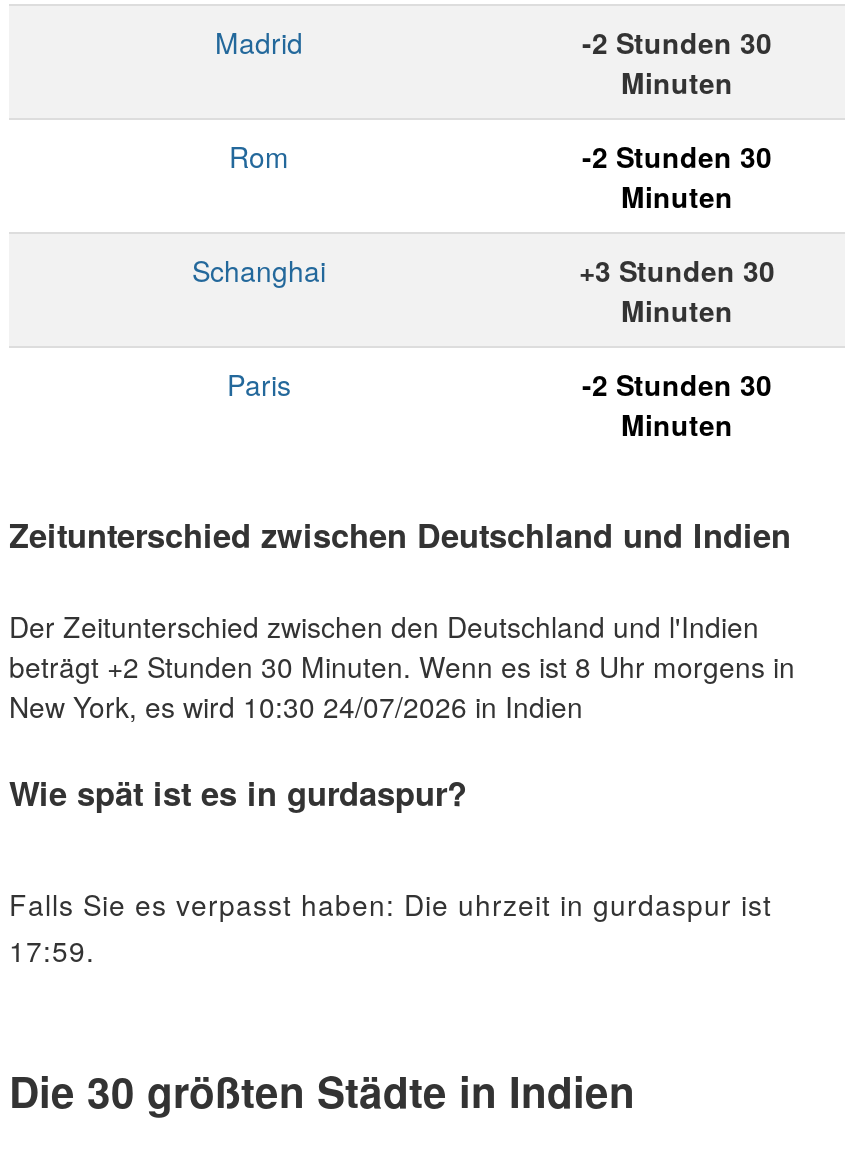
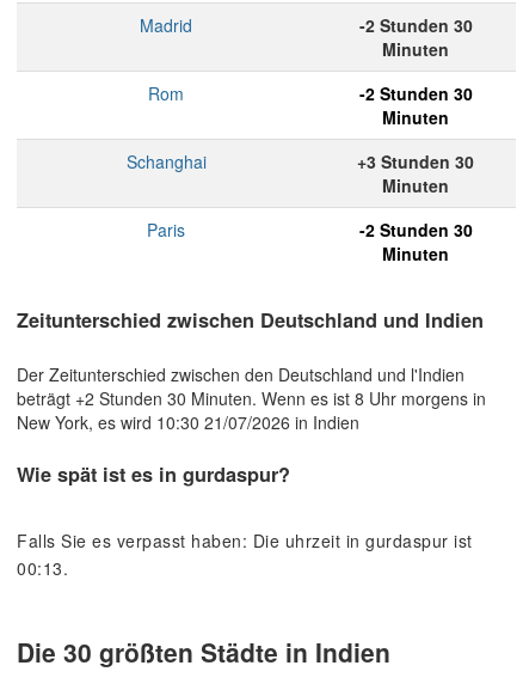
- New York, es wird 10:30 24/07/2026 in Indien
+ New York, es wird 10:30 21/07/2026 in Indien

- 17:59.
+ 00:13.
